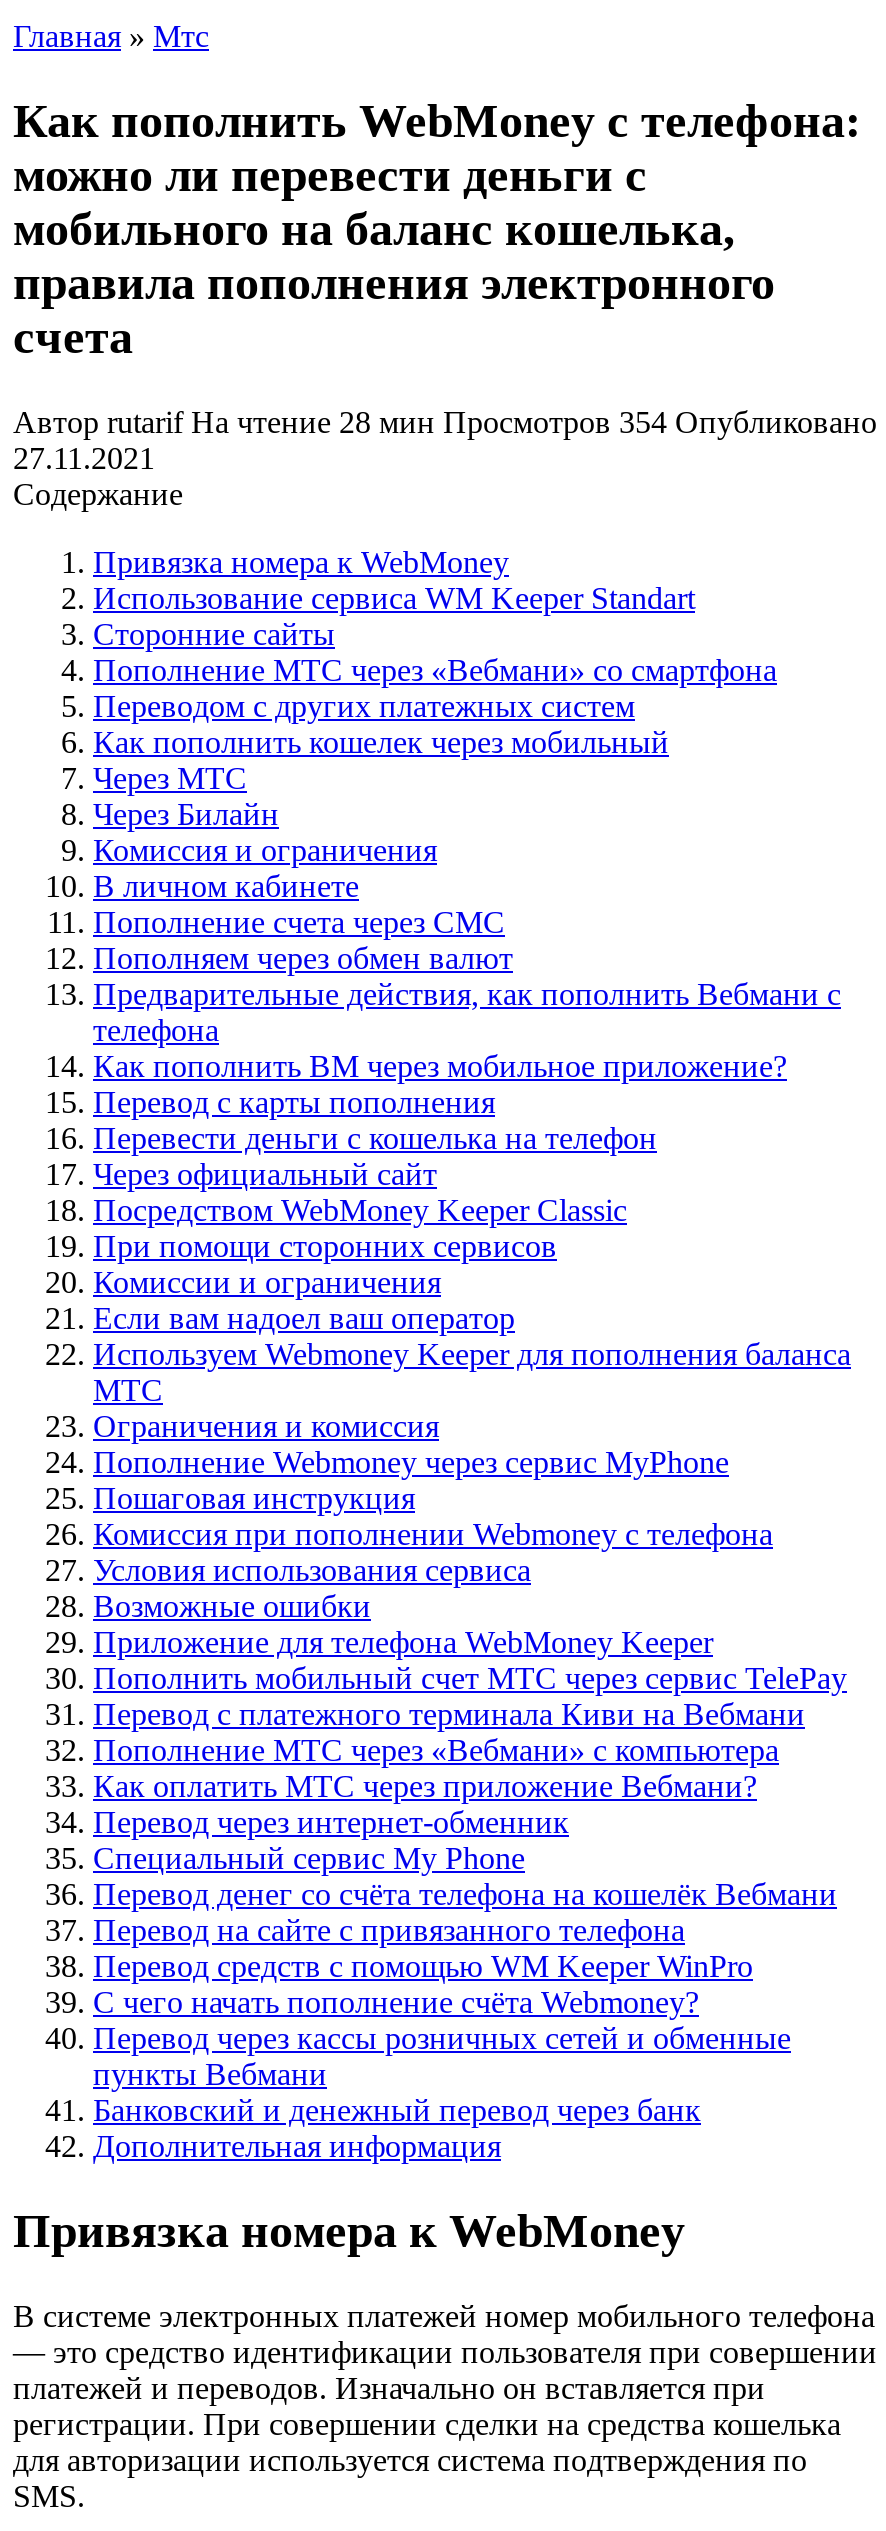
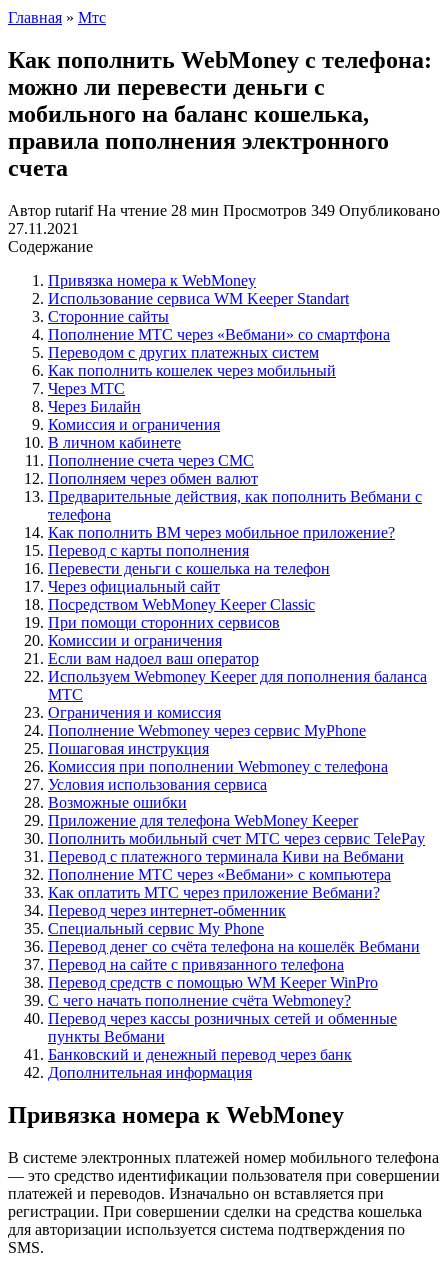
- Автор rutarif На чтение 28 мин Просмотров 354 Опубликовано
+ Автор rutarif На чтение 28 мин Просмотров 349 Опубликовано
